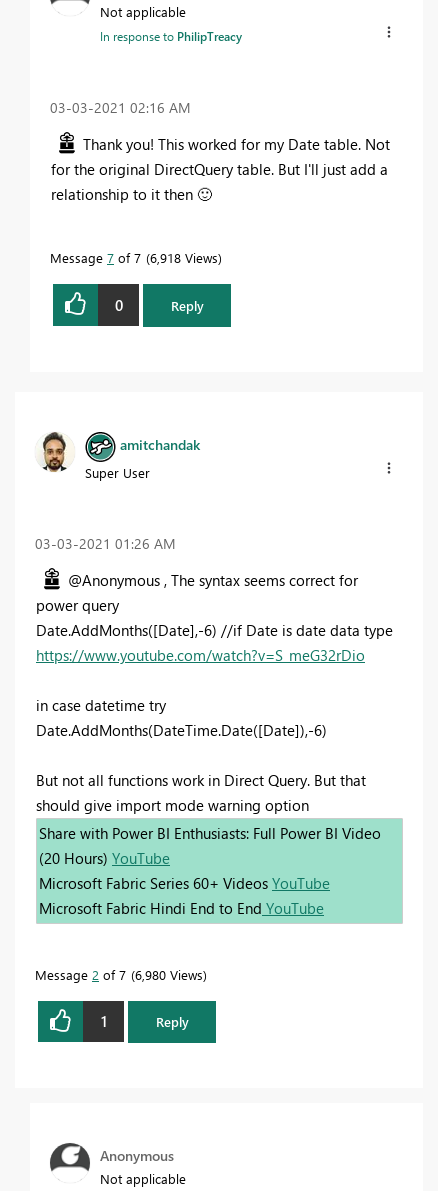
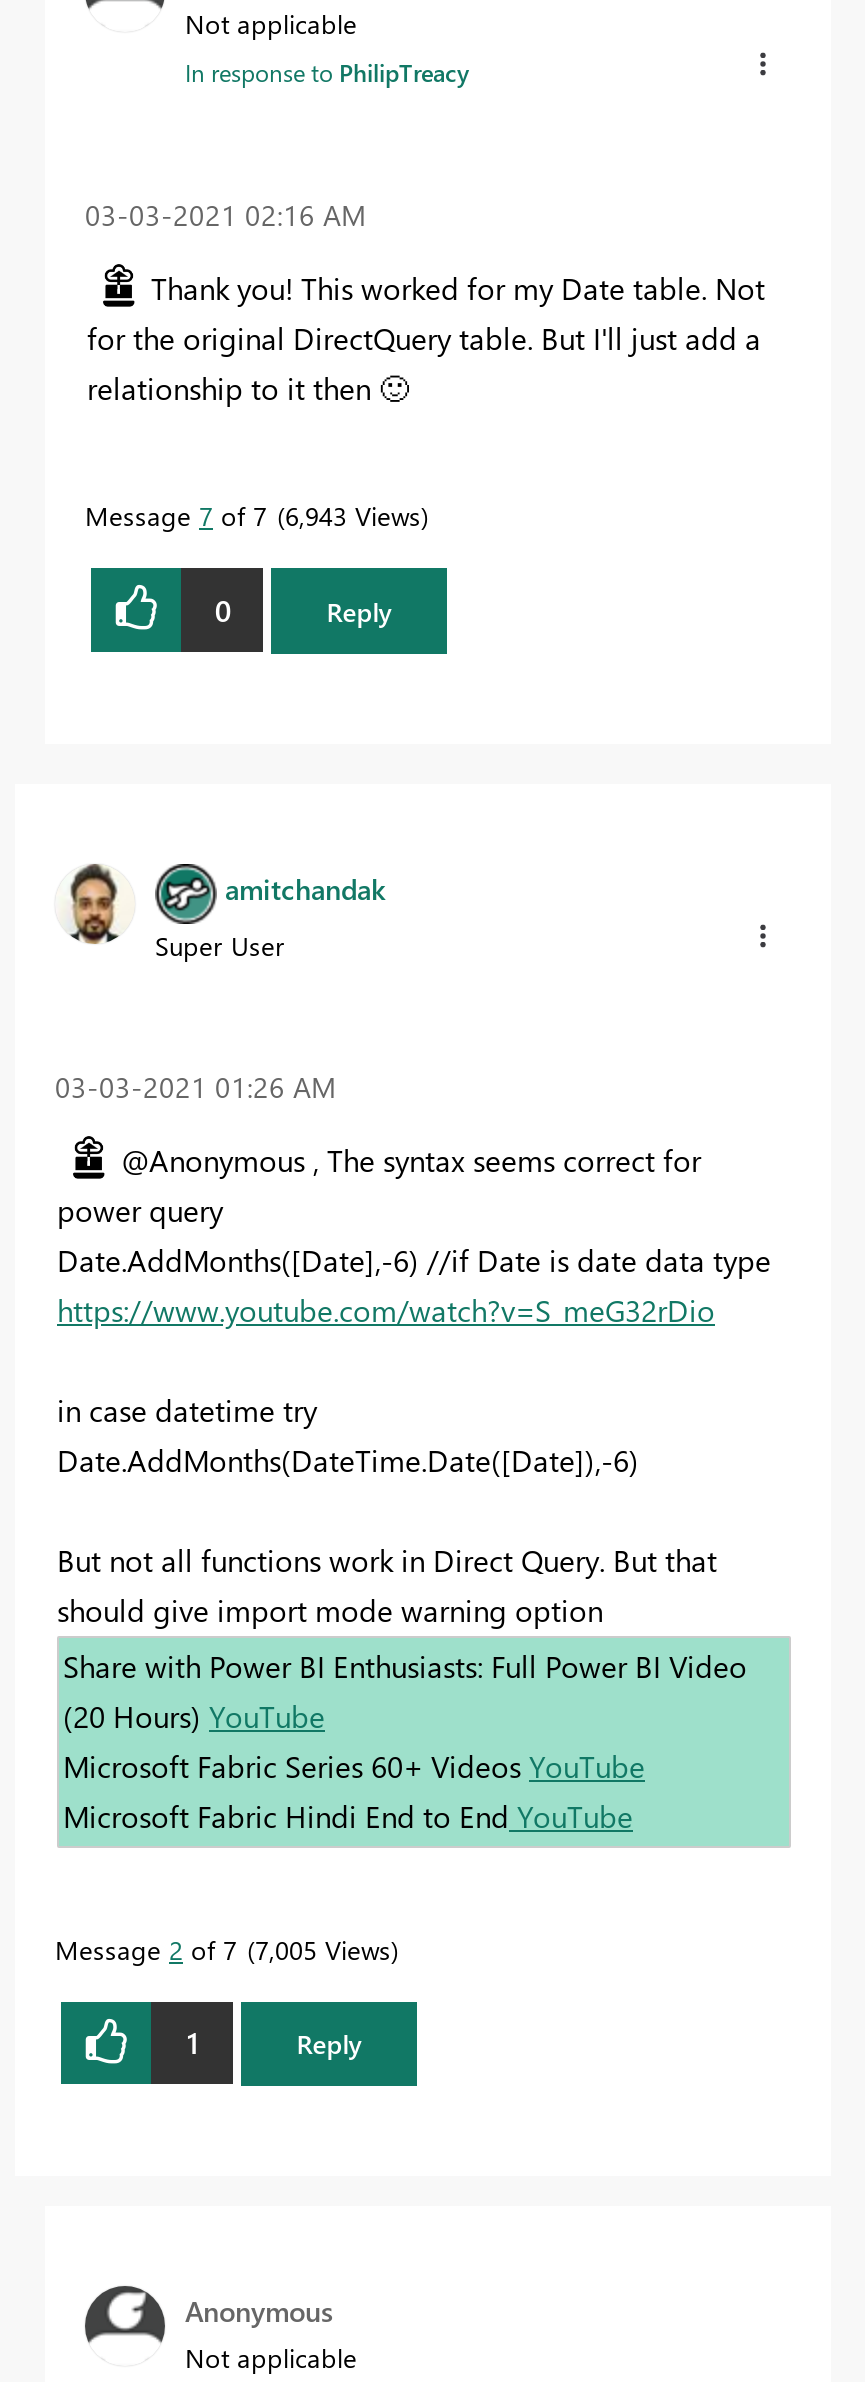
- Message 7 of 7 6,918 Views
+ Message 7 of 7 6,943 Views

- Message 2 of 7 6,980 Views
+ Message 2 of 7 7,005 Views
